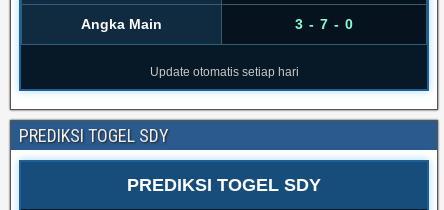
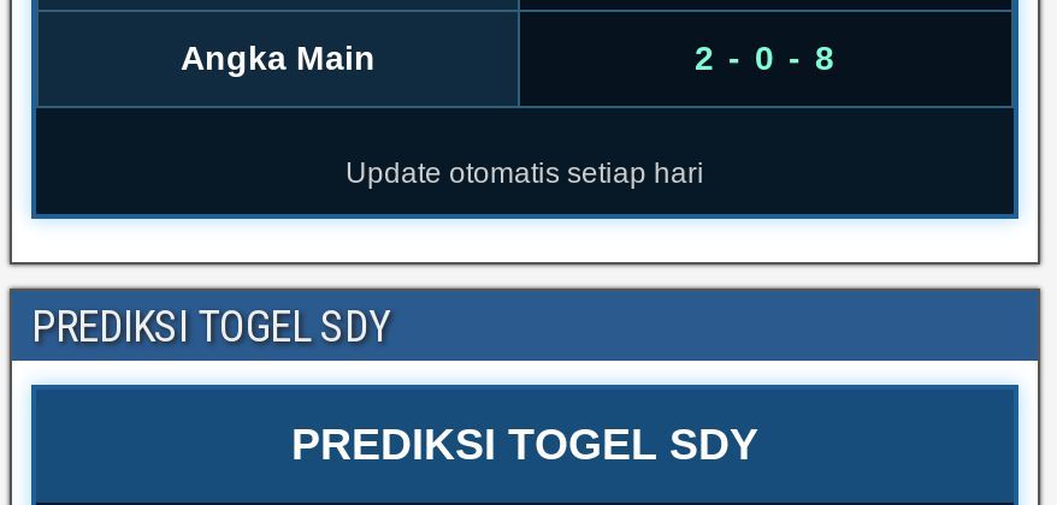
- 3 - 7 - 0
+ 2 - 0 - 8
